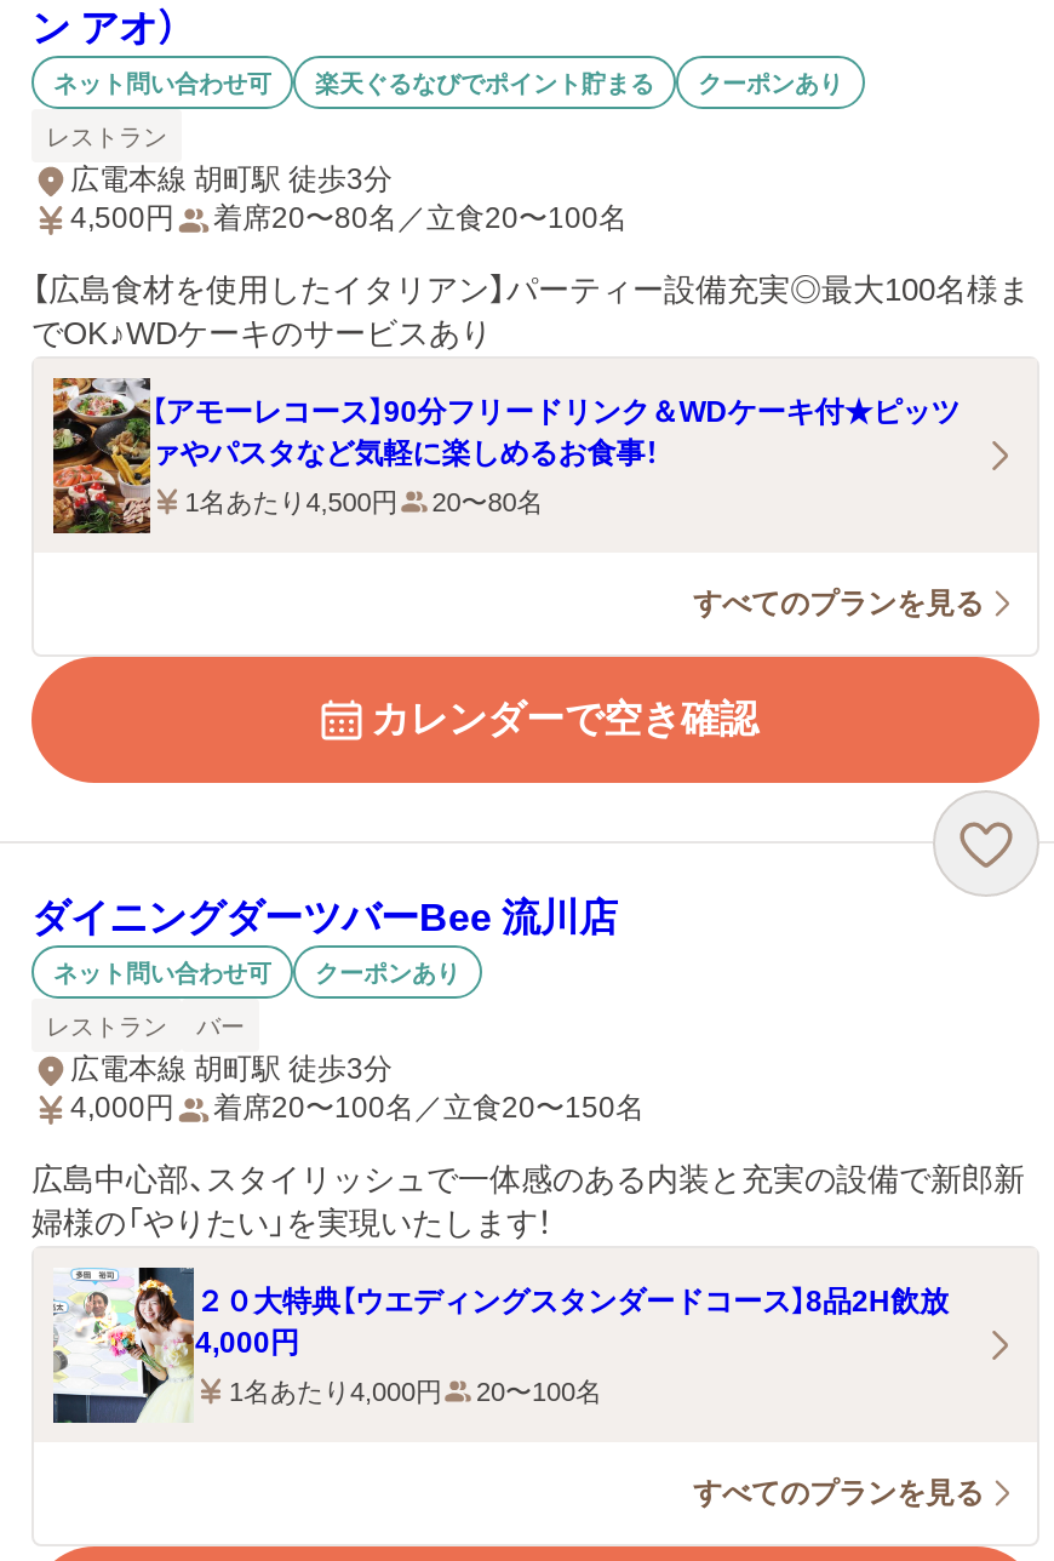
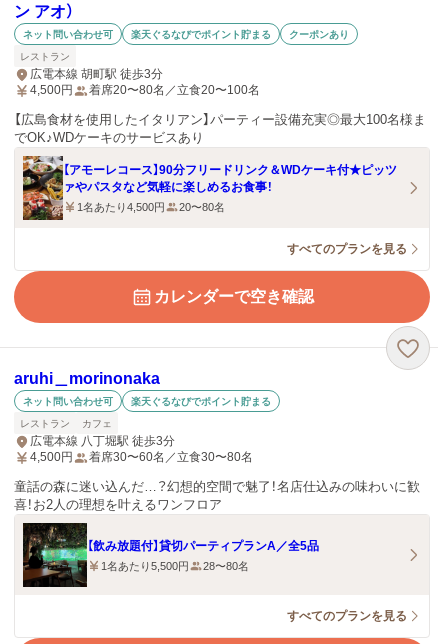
- ダイニングダーツバーBee 流川店
+ aruhi＿morinonaka

- クーポンあり
+ 楽天ぐるなびでポイント貯まる

- バー
- 広電本線 胡町駅 徒歩3分
- 4,000円
- 着席20〜100名／立食20〜150名
+ カフェ
+ 広電本線 八丁堀駅 徒歩3分
+ 4,500円
+ 着席30〜60名／立食30〜80名

- 広島中心部、スタイリッシュで一体感のある内装と充実の設備で新郎新
- 婦様の「やりたい」を実現いたします！
+ 童話の森に迷い込んだ…？幻想的空間で魅了！名店仕込みの味わいに歓
+ 喜！お2人の理想を叶えるワンフロア

- [image]
- ２０大特典【ウエディングスタンダードコース】8品2H飲放
- 4,000円
+ [image]
+ 【飲み放題付】貸切パーティプランA／全5品

- 1名あたり4,000円
- 20〜100名
+ 1名あたり5,500円
+ 28〜80名
